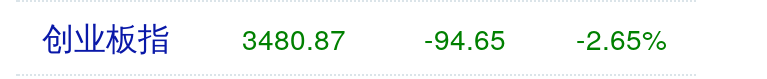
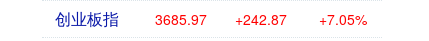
- 3480.87
+ 3685.97

- -94.65
+ +242.87

- -2.65%
+ +7.05%
